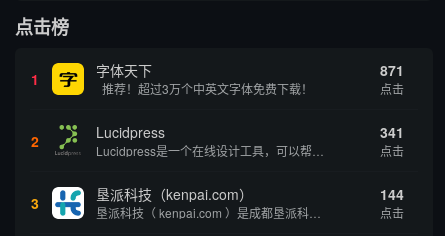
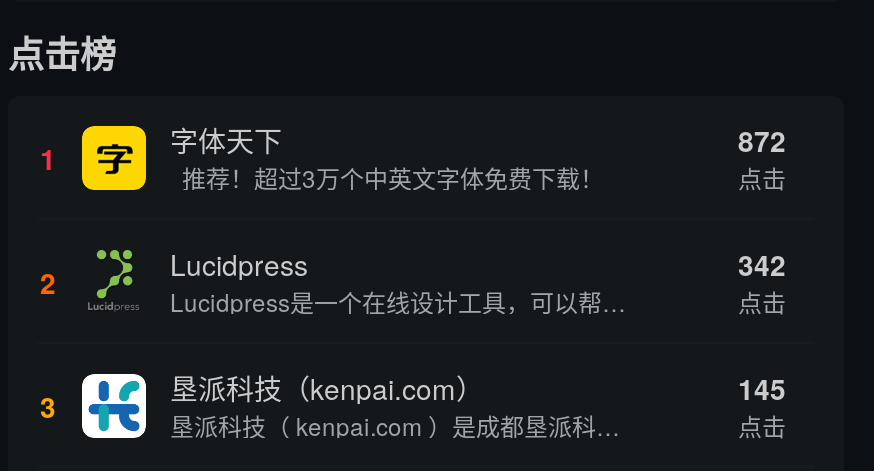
- 871
+ 872

- 341
+ 342

- 144
+ 145
